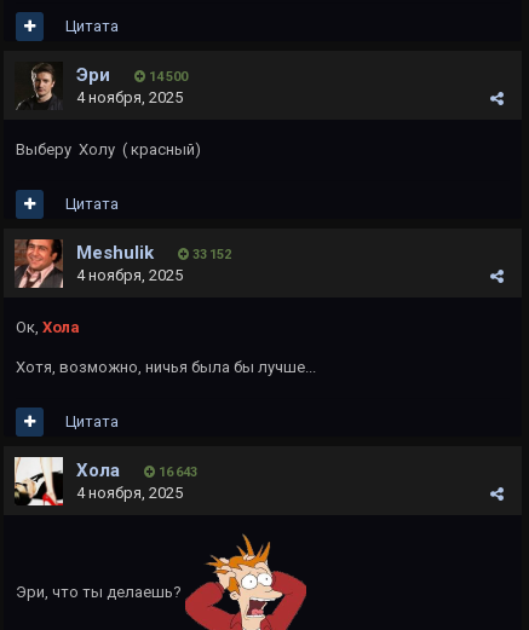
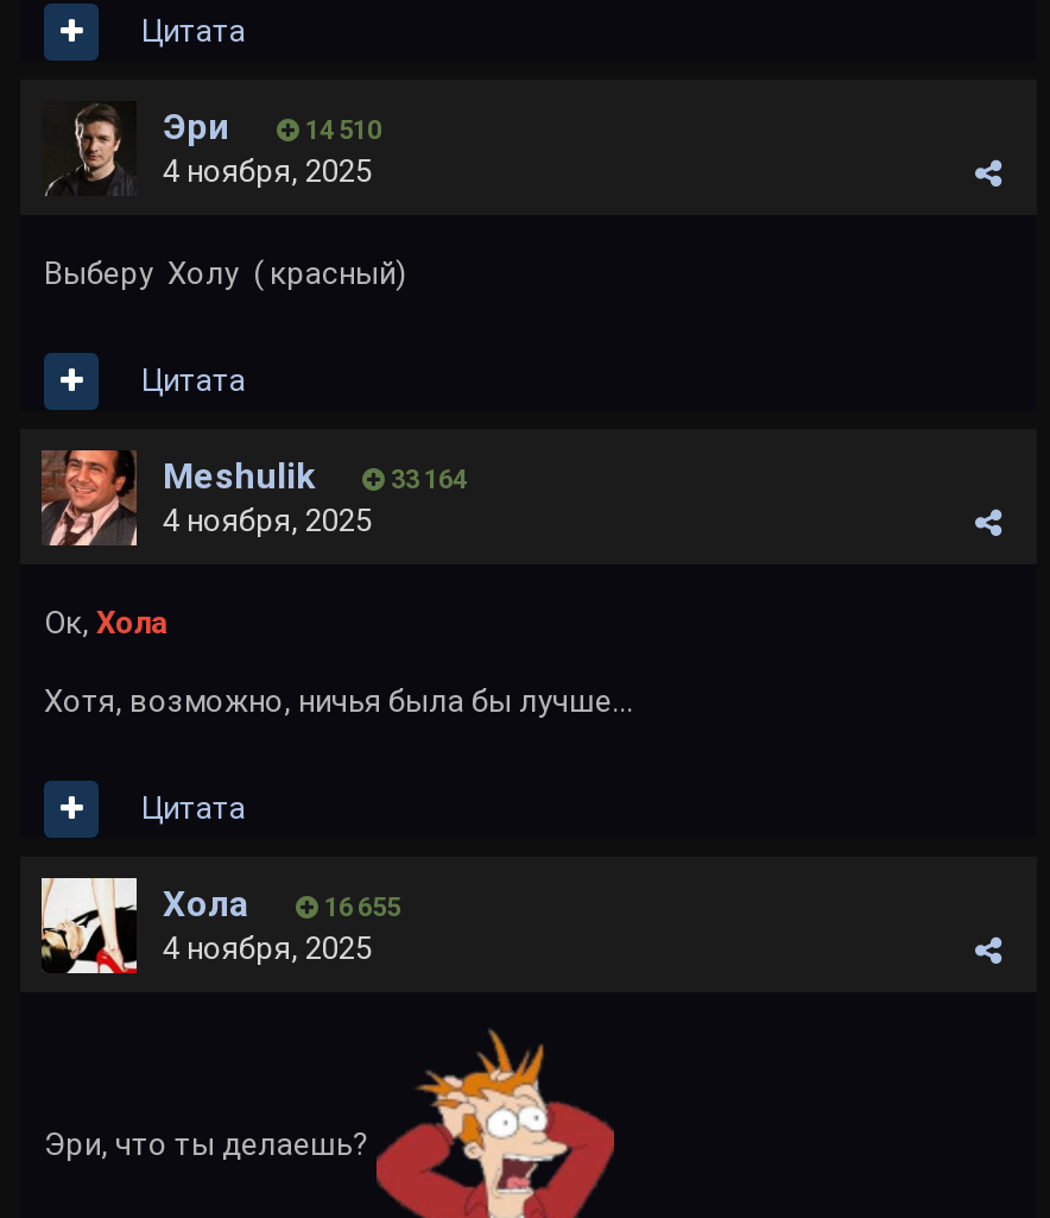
- 14 500
+ 14 510

- 33 152
+ 33 164

- 16 643
+ 16 655
